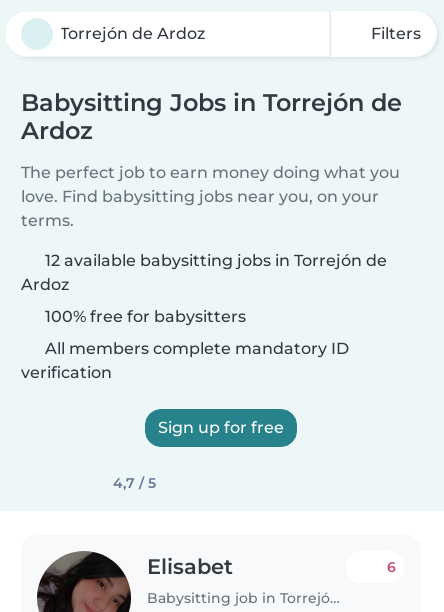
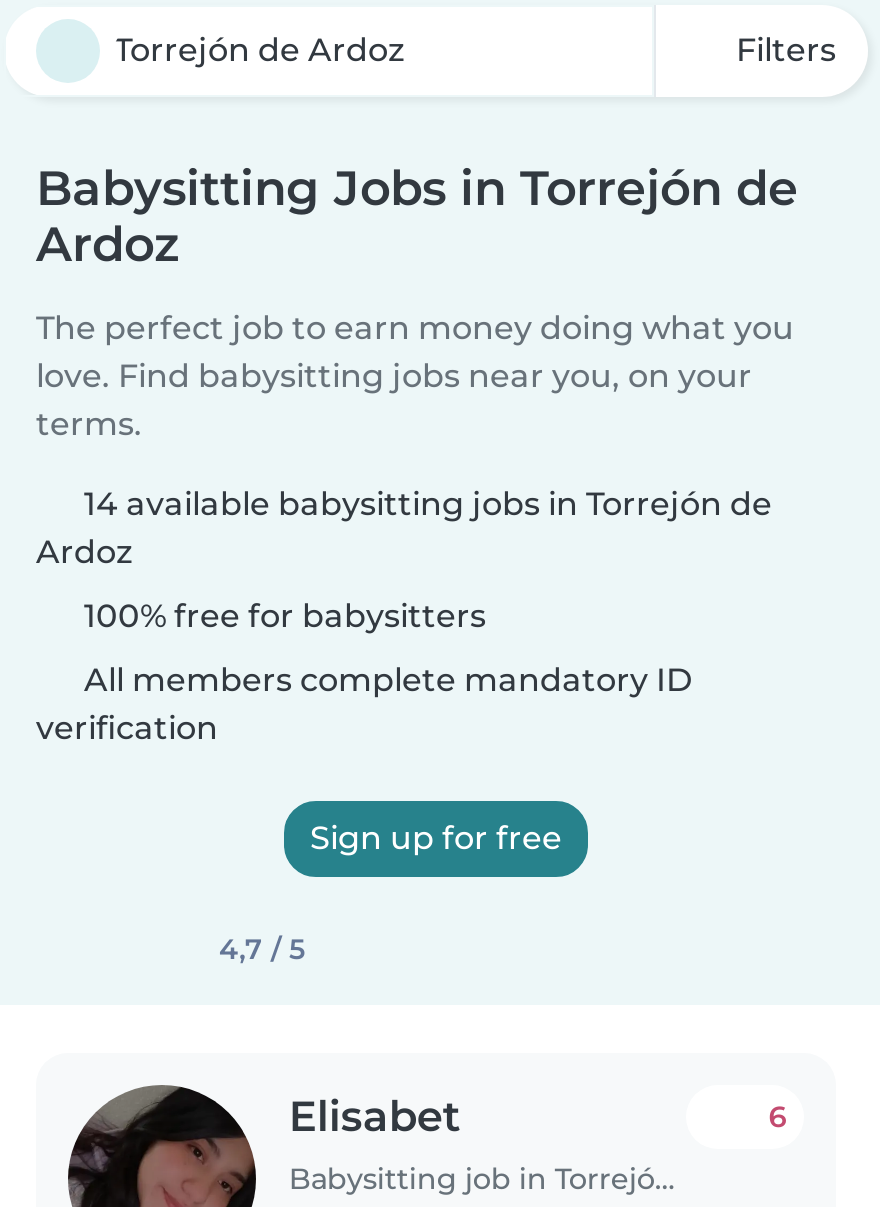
- 12 available babysitting jobs in Torrejón de
+ 14 available babysitting jobs in Torrejón de
